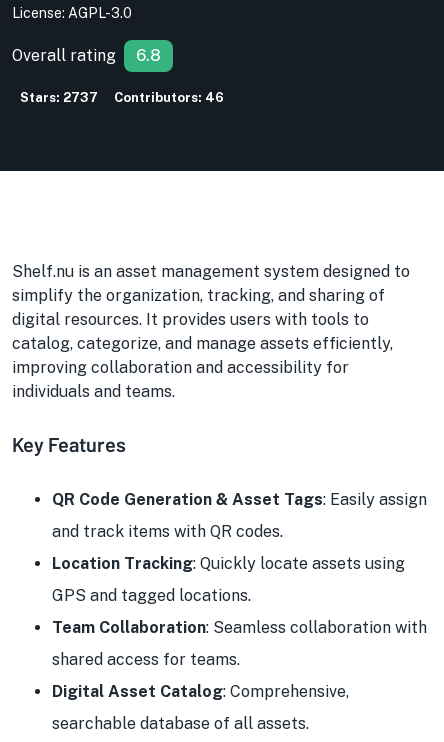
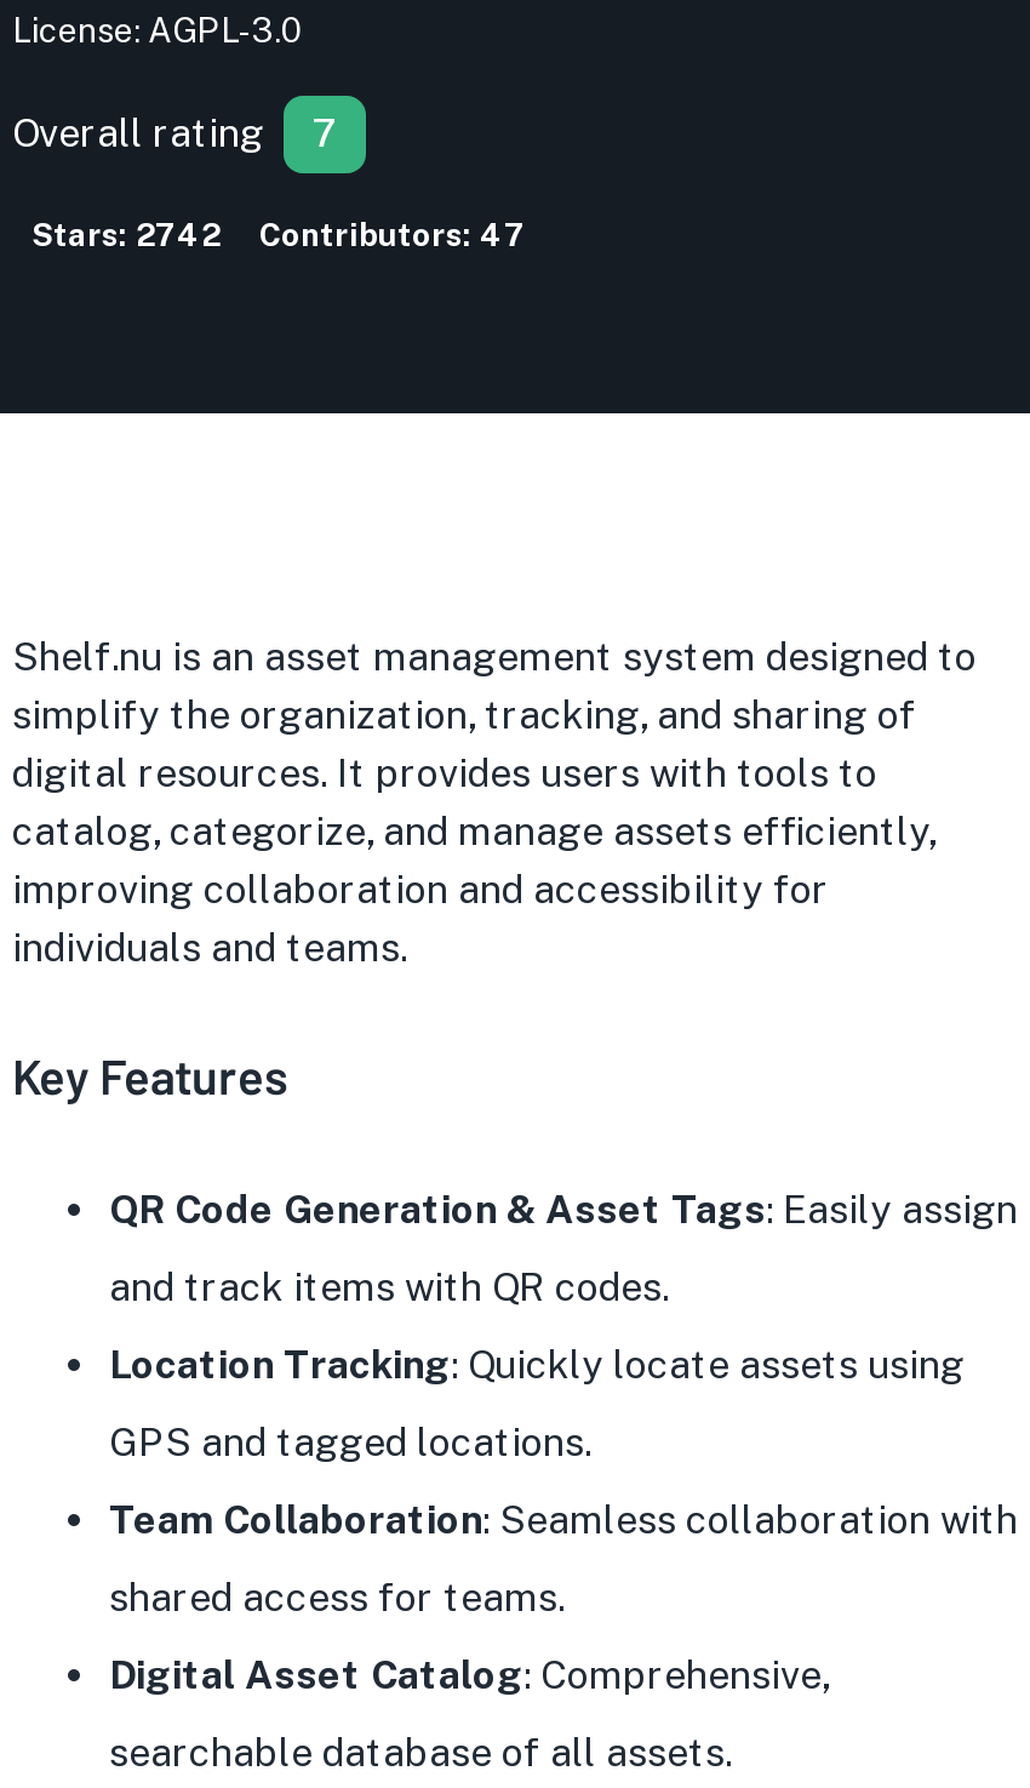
- Overall rating 6.8
+ Overall rating 7

- Stars: 2737
+ Stars: 2742

- Contributors: 46
+ Contributors: 47
